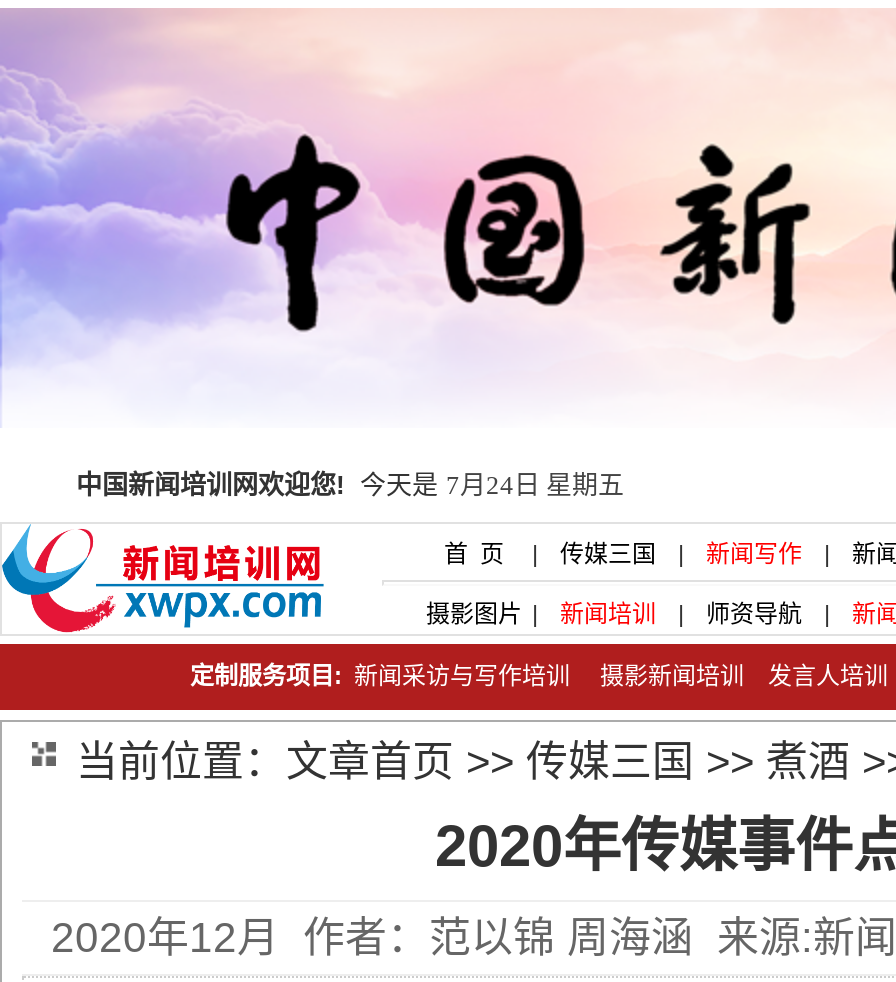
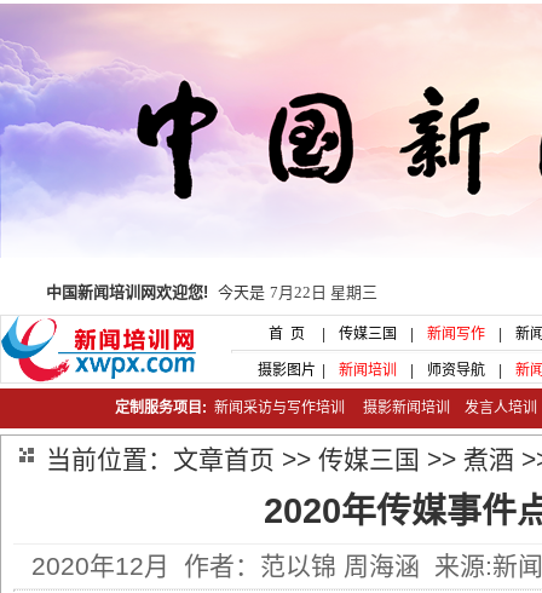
- 中国新闻培训网欢迎您!今天是7月24日 星期五
+ 中国新闻培训网欢迎您!今天是7月22日 星期三
